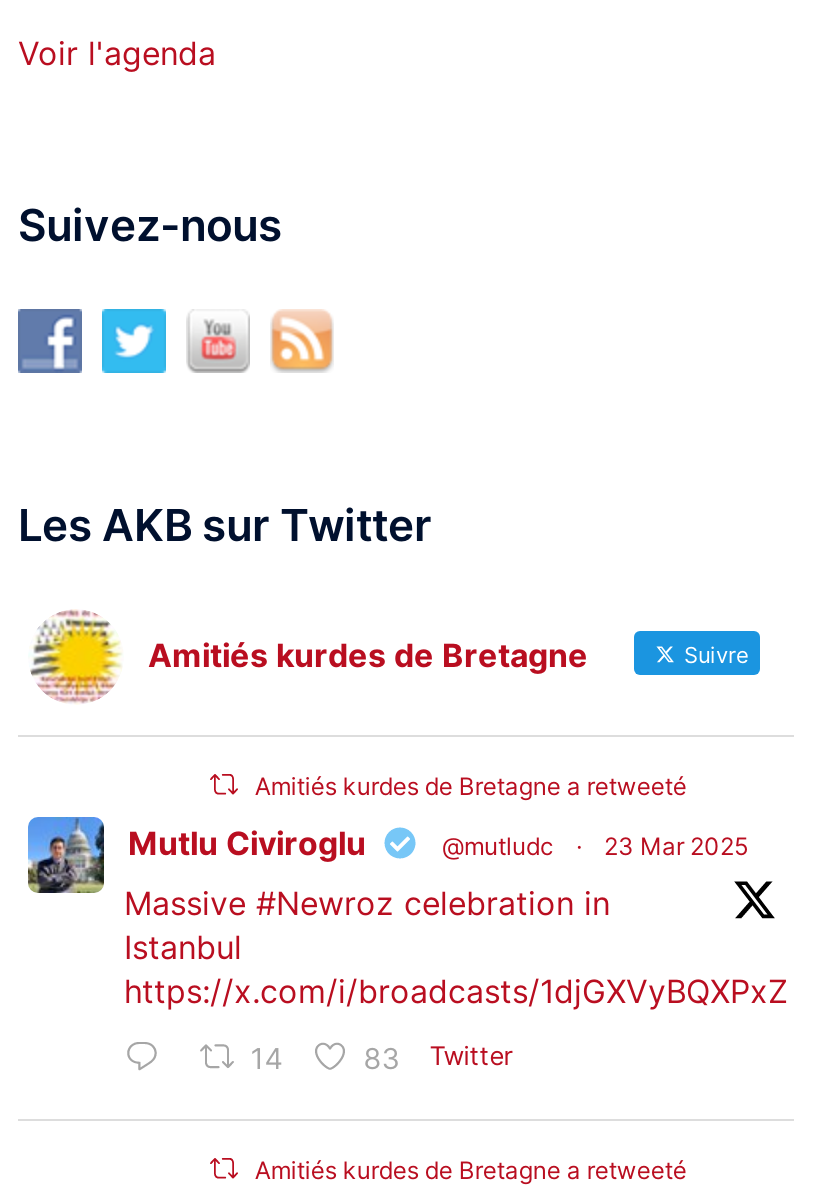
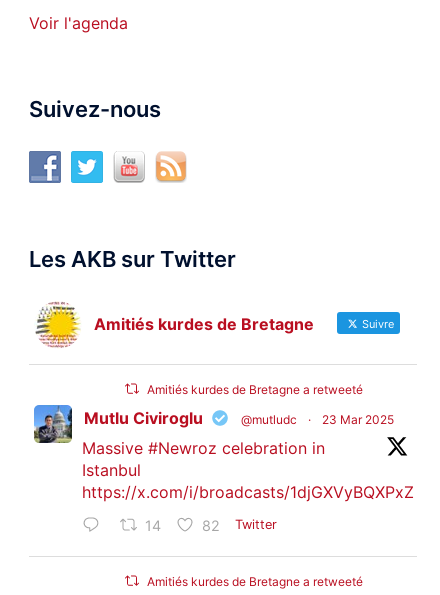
- 83 Twitter
+ 82 Twitter
